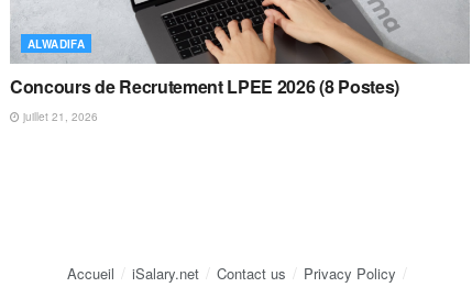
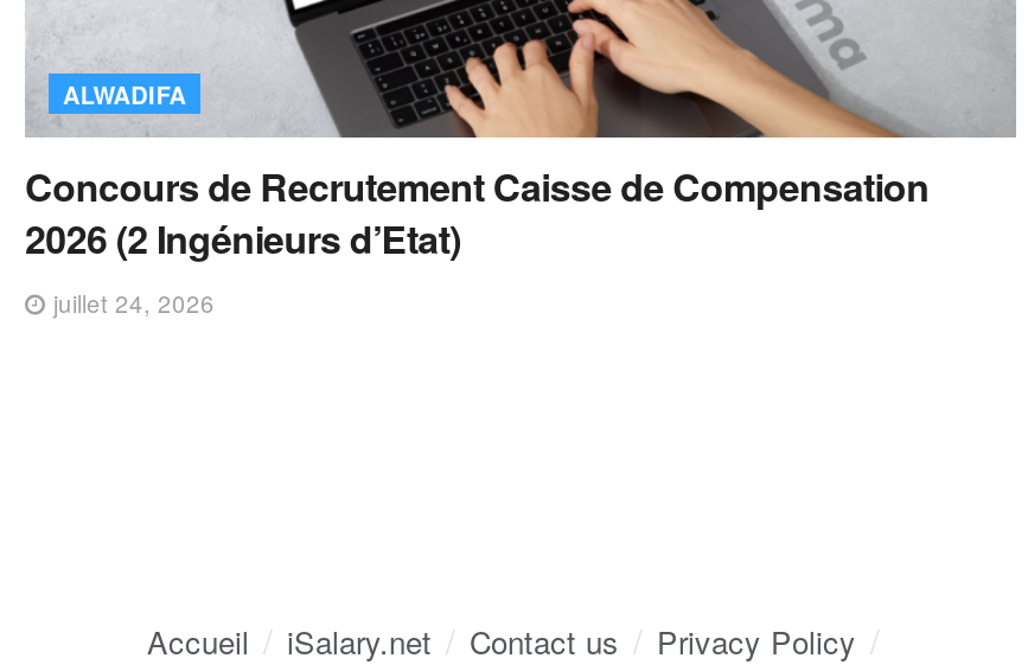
- Concours de Recrutement LPEE 2026 (8 Postes)
- juillet 21, 2026
+ Concours de Recrutement Caisse de Compensation
+ 2026 (2 Ingénieurs d’Etat)
+ juillet 24, 2026
